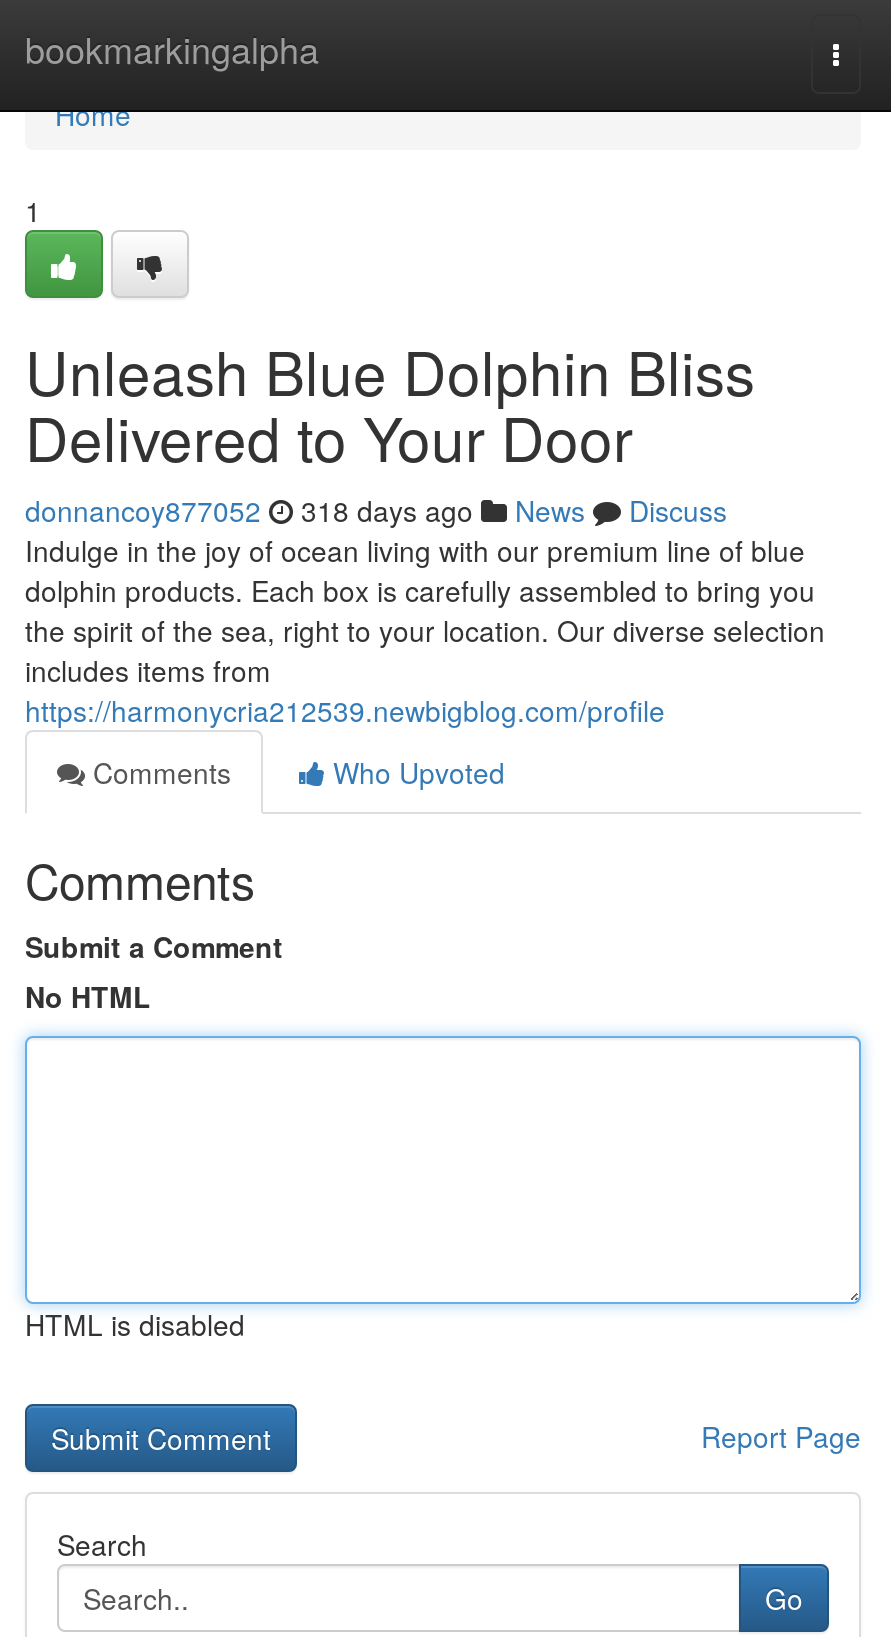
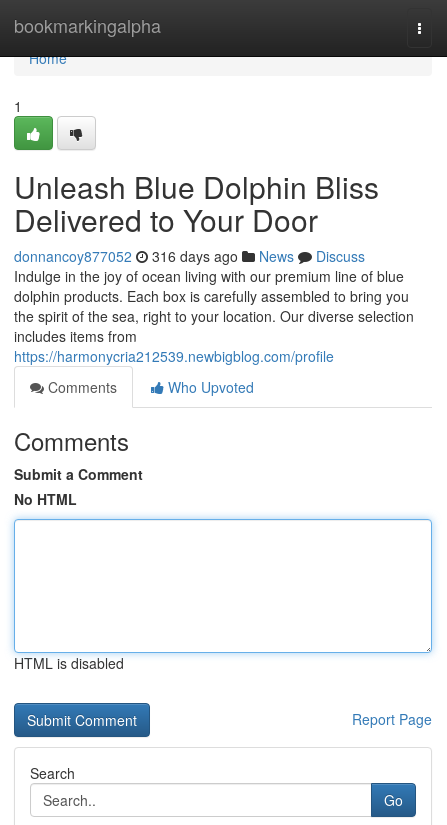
- donnancoy877052 318 days ago News Discuss
+ donnancoy877052 316 days ago News Discuss
